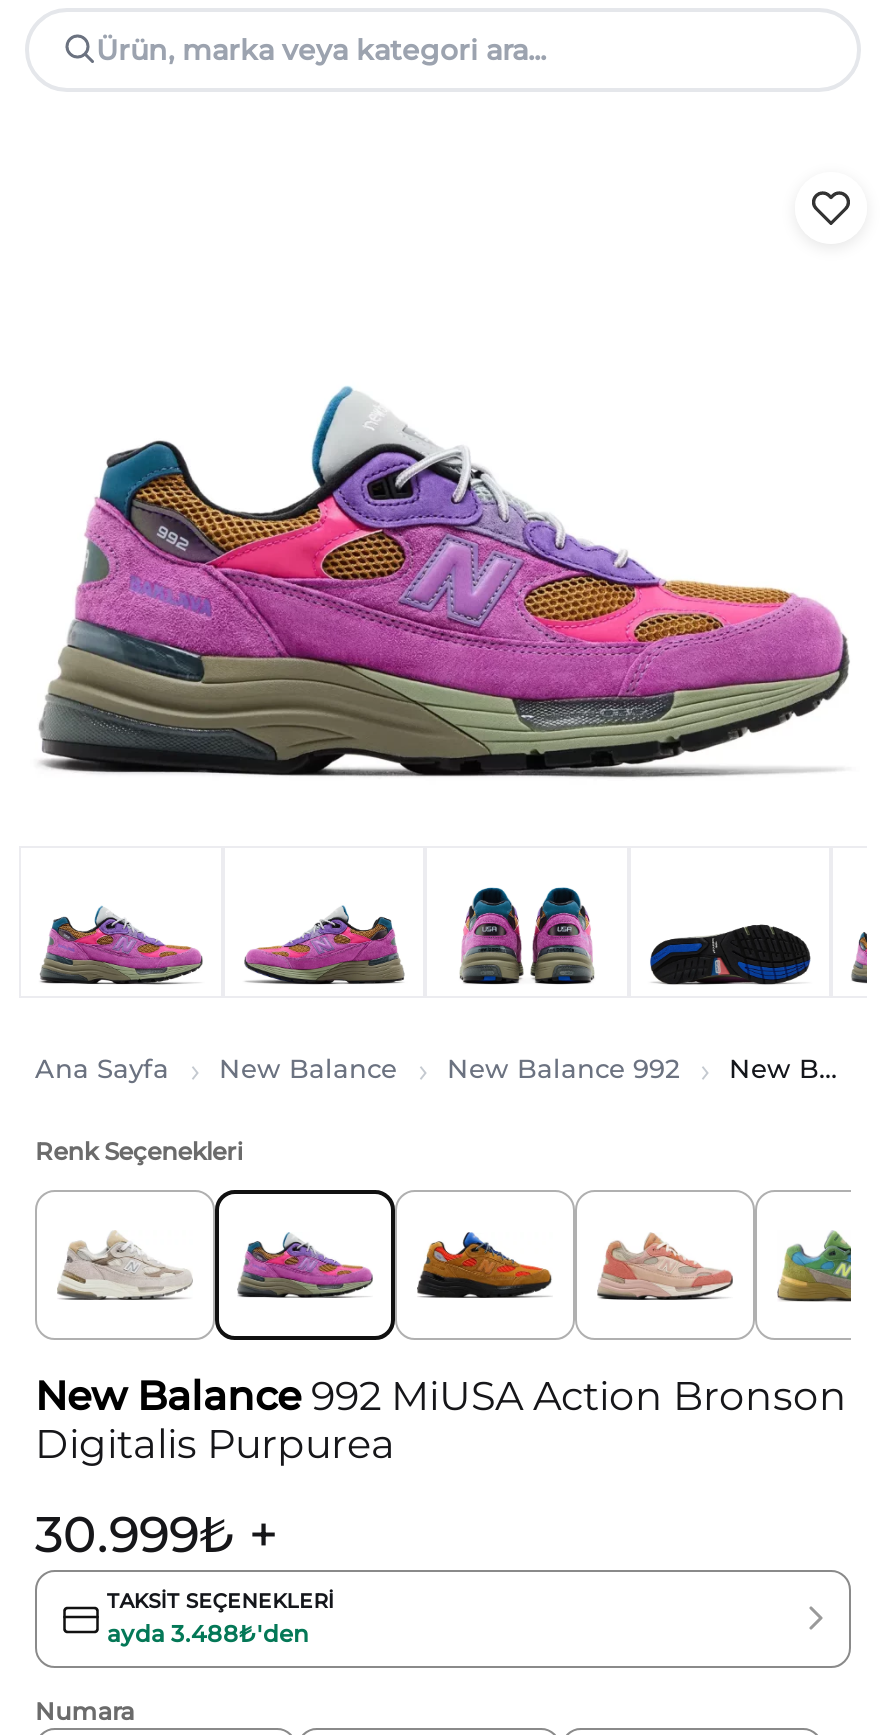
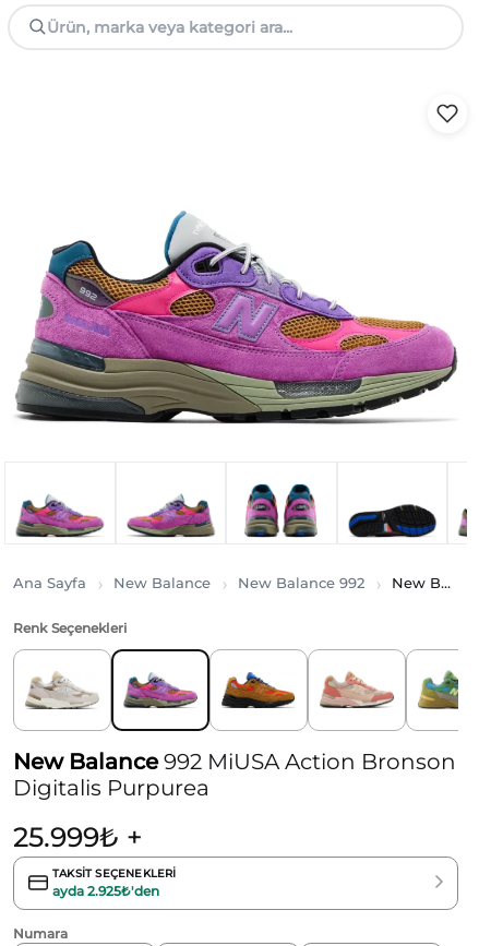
- 30.999₺ +
+ 25.999₺ +

- ayda 3.488₺'den
+ ayda 2.925₺'den
